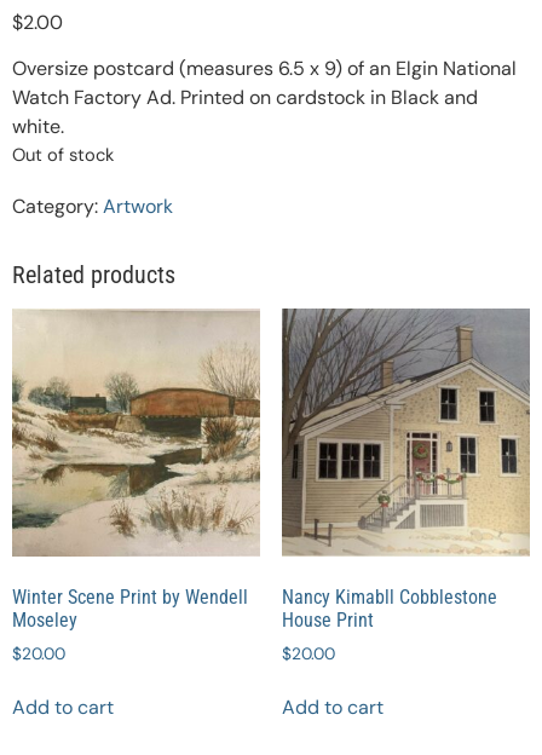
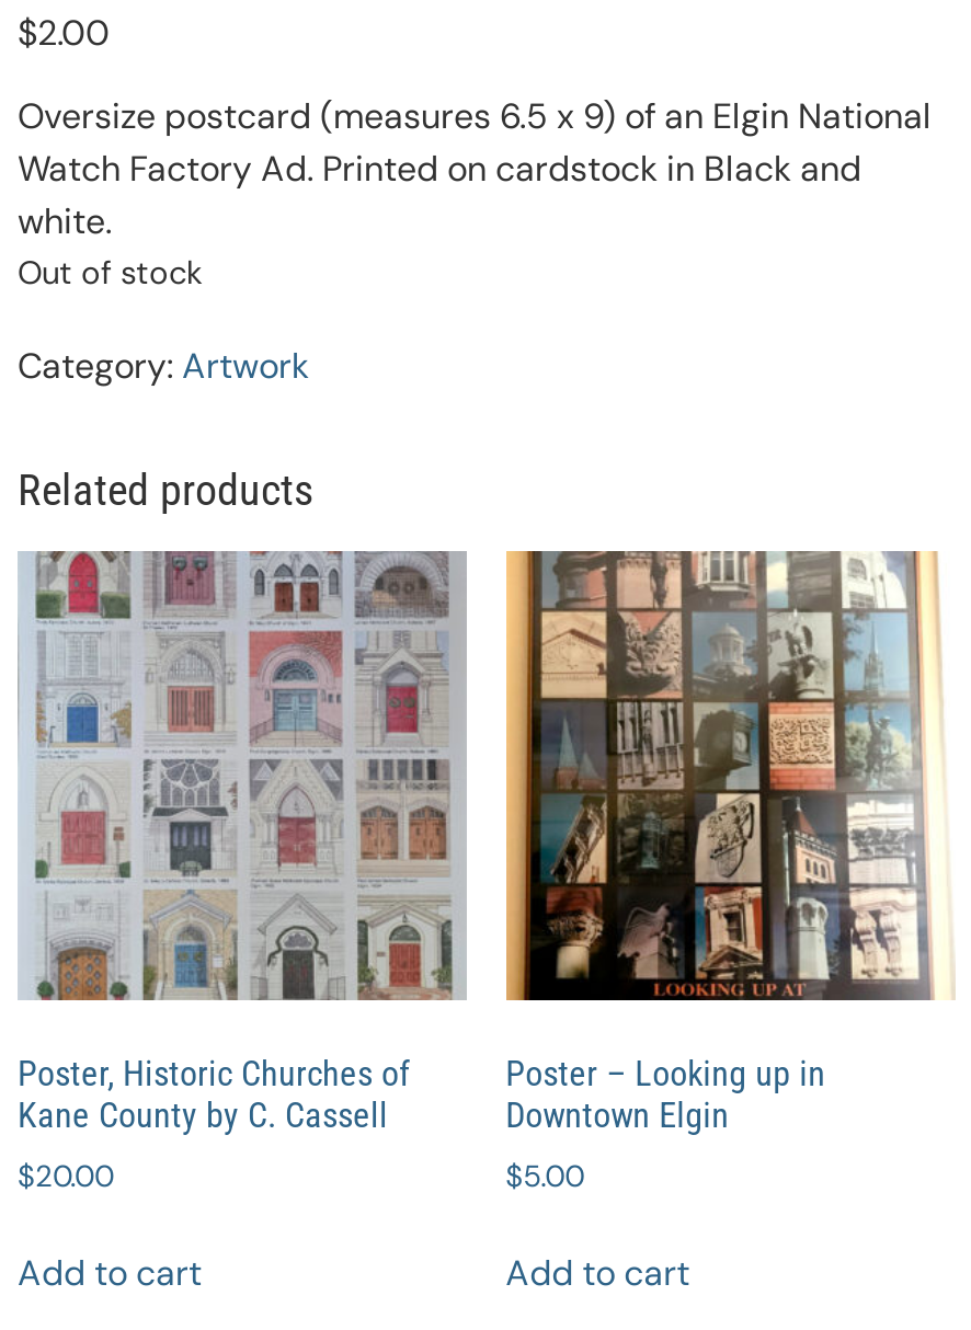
- [image]
- Winter Scene Print by Wendell
- Moseley
+ [image]
+ Poster, Historic Churches of
+ Kane County by C. Cassell

- [image]
- Nancy Kimabll Cobblestone
- House Print
+ [image]
+ Poster – Looking up in
+ Downtown Elgin

- $20.00
+ $5.00
